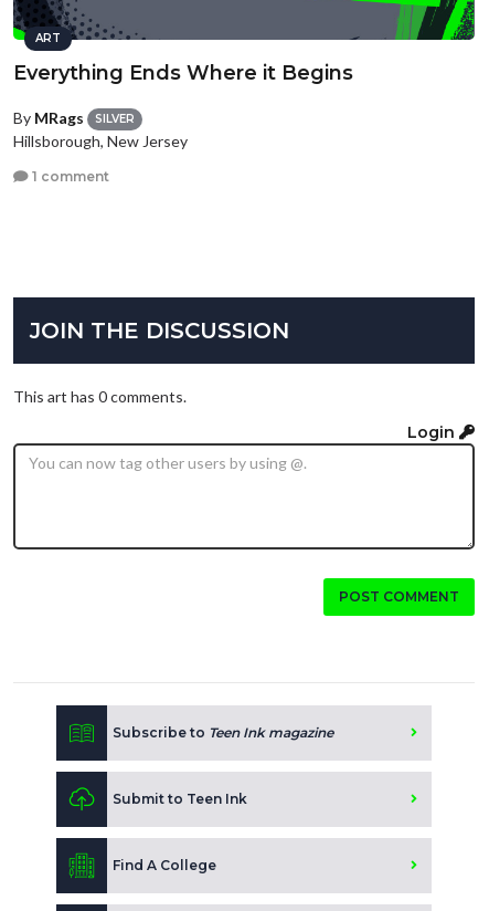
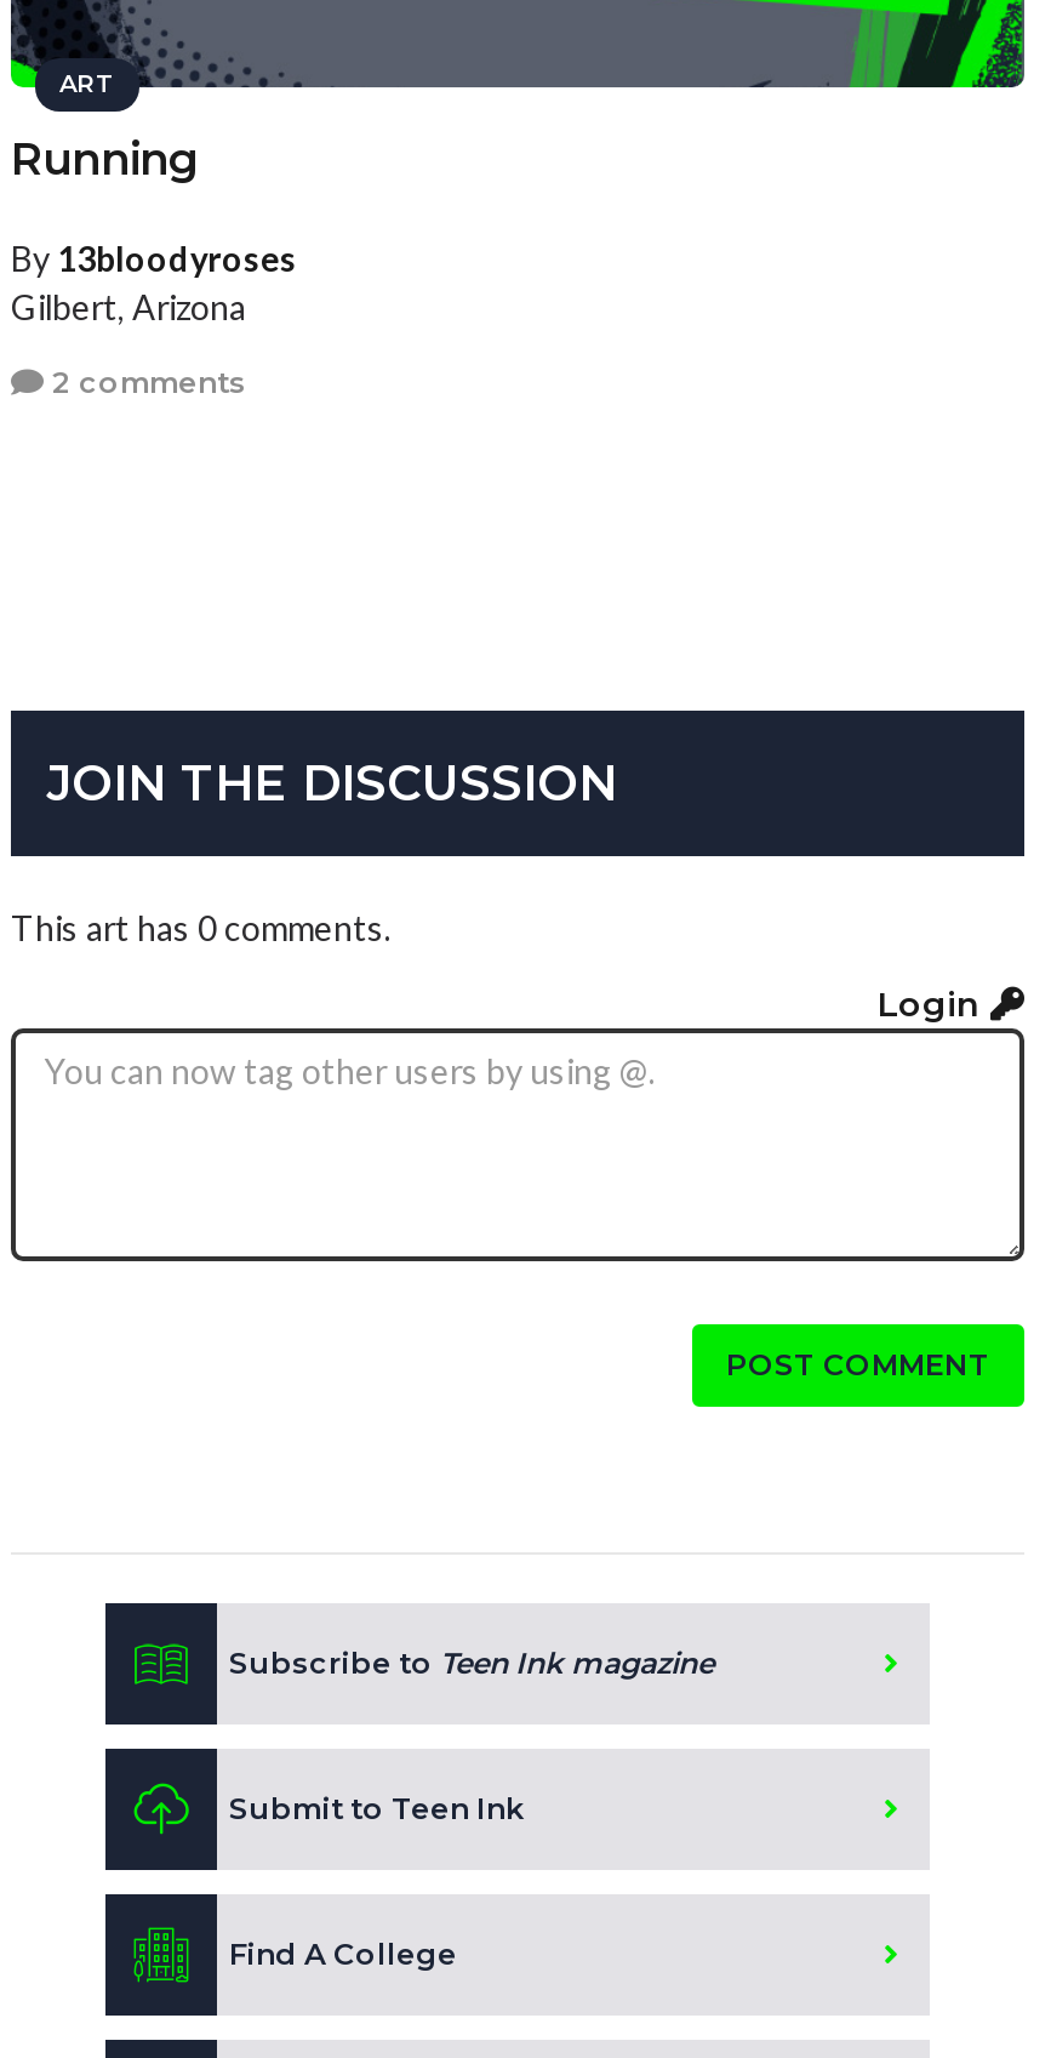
- Everything Ends Where it Begins
+ Running

- By MRags
- SILVER
- Hillsborough, New Jersey
+ By 13bloodyroses
+ Gilbert, Arizona

- 1 comment
+ 2 comments
